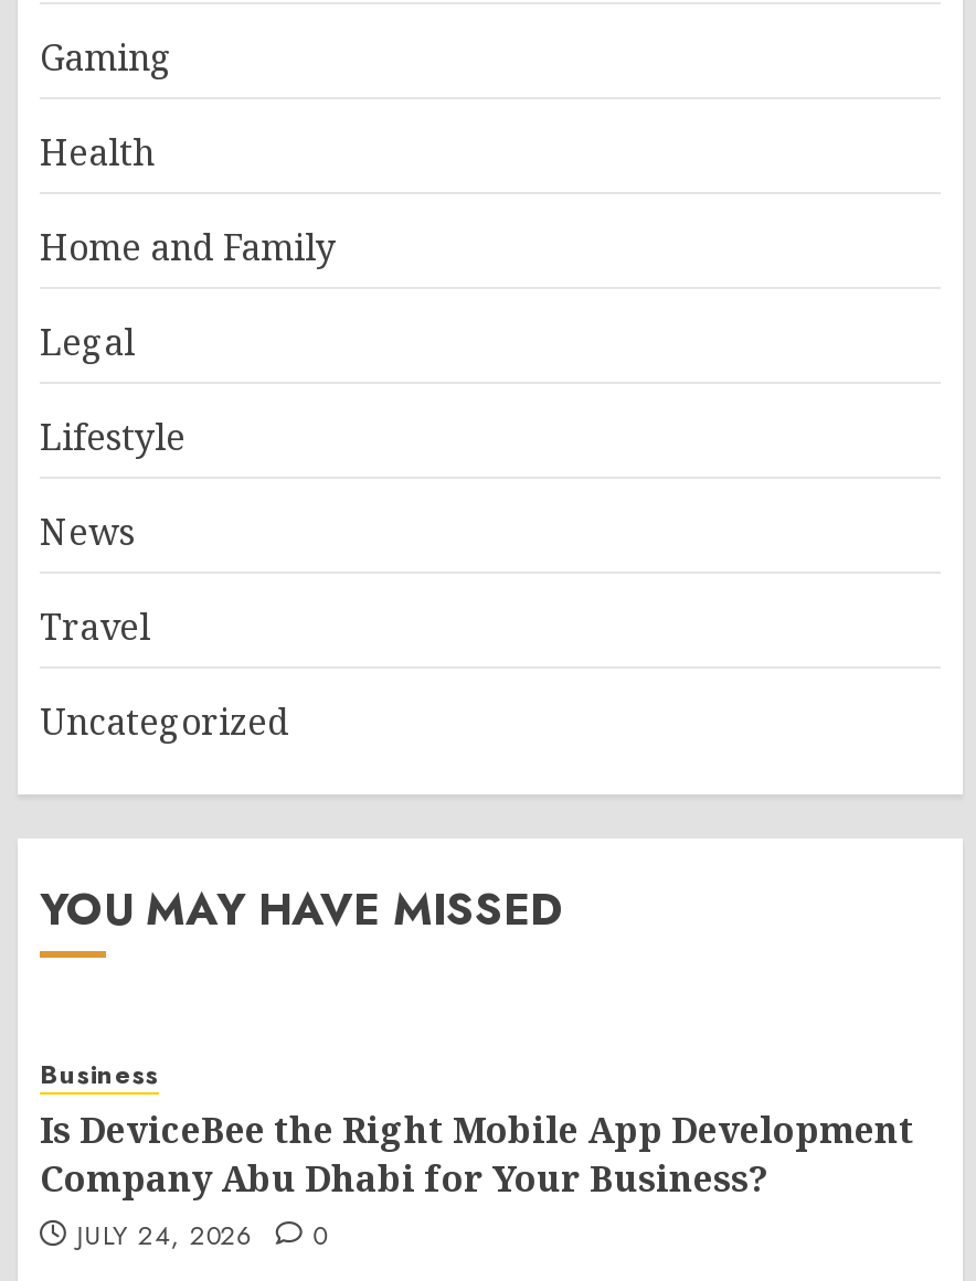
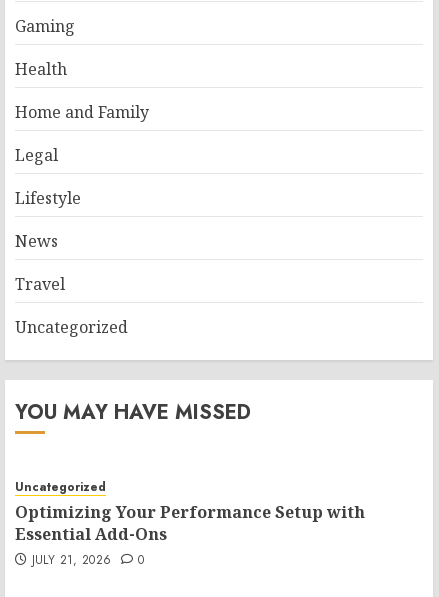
- Business
- Is DeviceBee the Right Mobile App Development
- Company Abu Dhabi for Your Business?
- JULY 24, 2026
+ Uncategorized
+ Optimizing Your Performance Setup with
+ Essential Add-Ons
+ JULY 21, 2026
